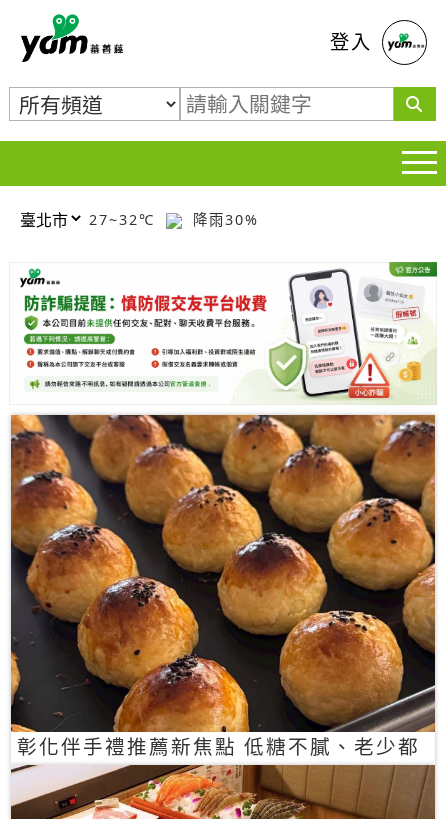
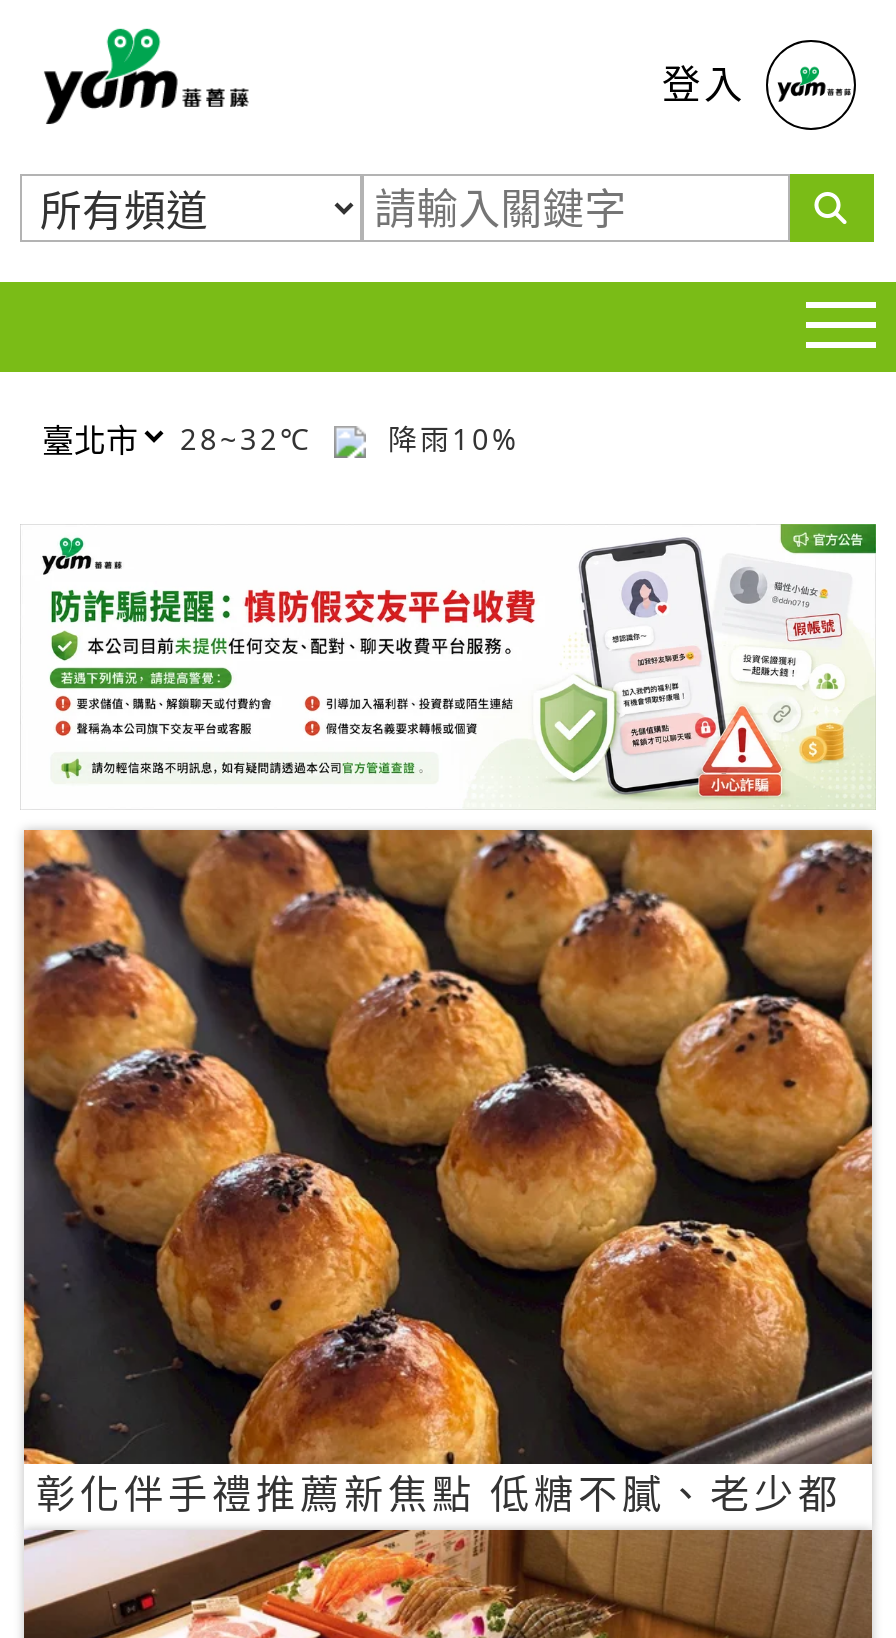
- 27~32℃
+ 28~32℃

- 降雨30%
+ 降雨10%
